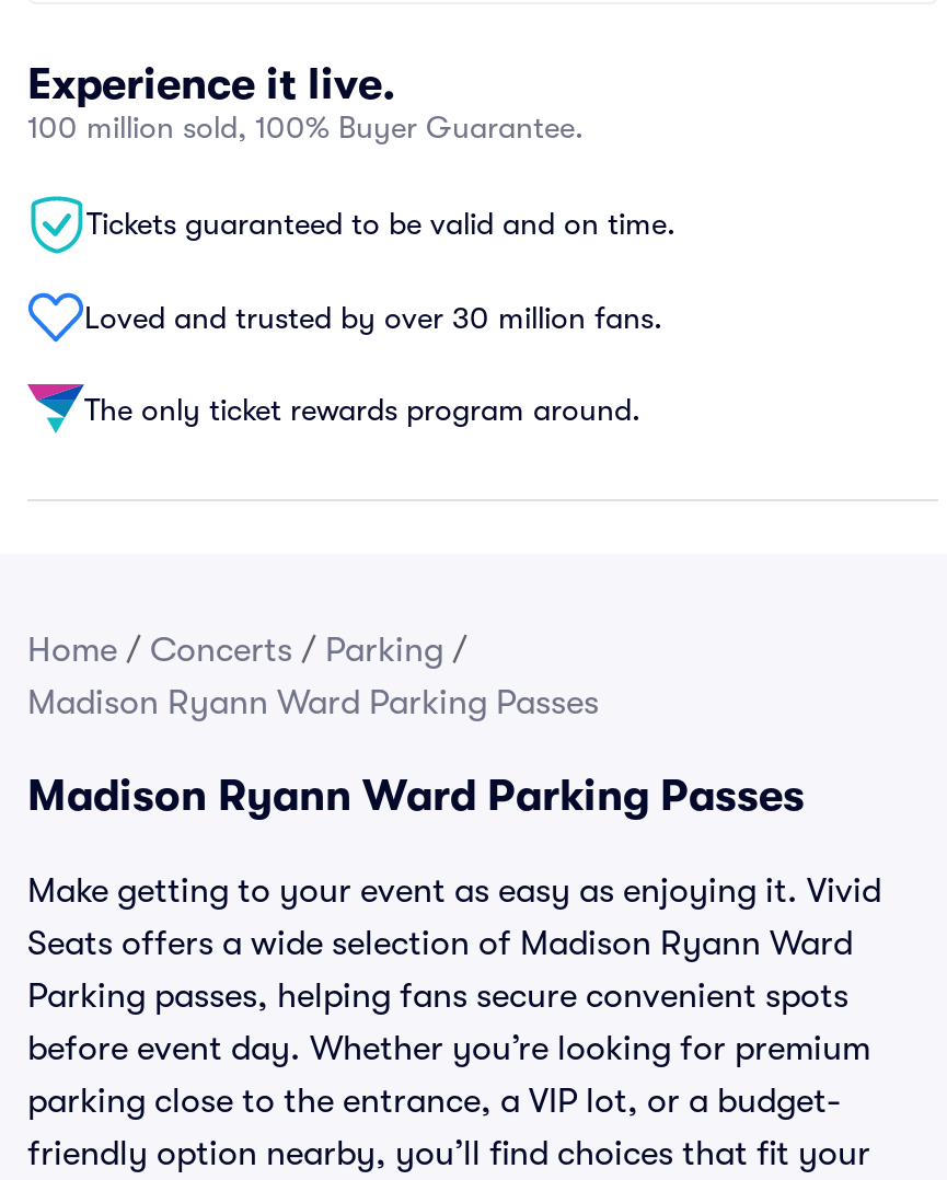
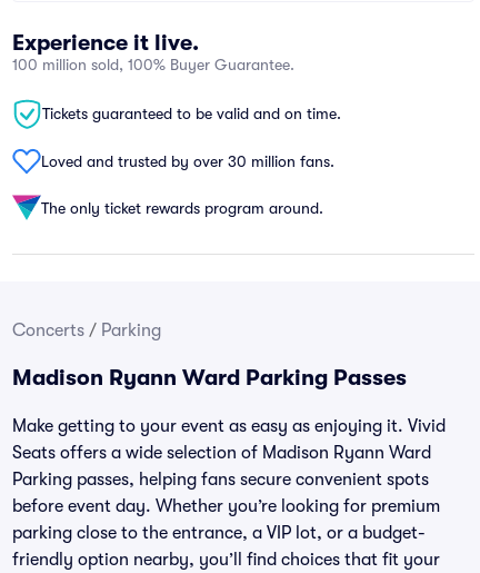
- Home / Concerts / Parking /
- Madison Ryann Ward Parking Passes
+ Concerts / Parking
